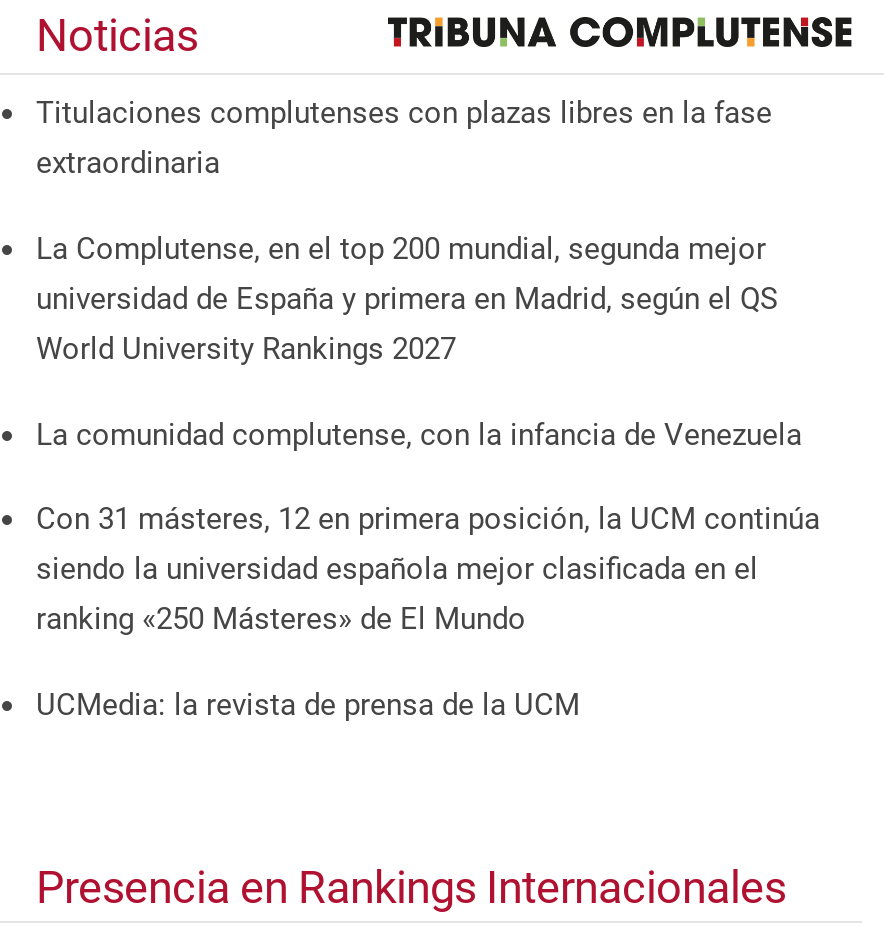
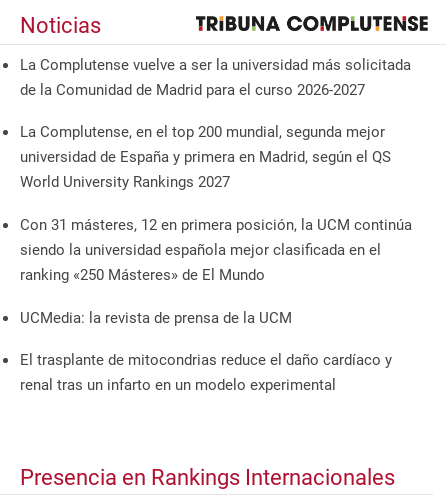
- Titulaciones complutenses con plazas libres en la fase
- extraordinaria
+ La Complutense vuelve a ser la universidad más solicitada
+ de la Comunidad de Madrid para el curso 2026-2027

- La comunidad complutense, con la infancia de Venezuela

moved up: Con 31 másteres, 12 en primera posición, la UCM continúa | siendo la universidad española mejor clasificada en el | ranking «250 Másteres» de El Mundo | UCMedia: la revista de prensa de la UCM

+ El trasplante de mitocondrias reduce el daño cardíaco y
+ renal tras un infarto en un modelo experimental
